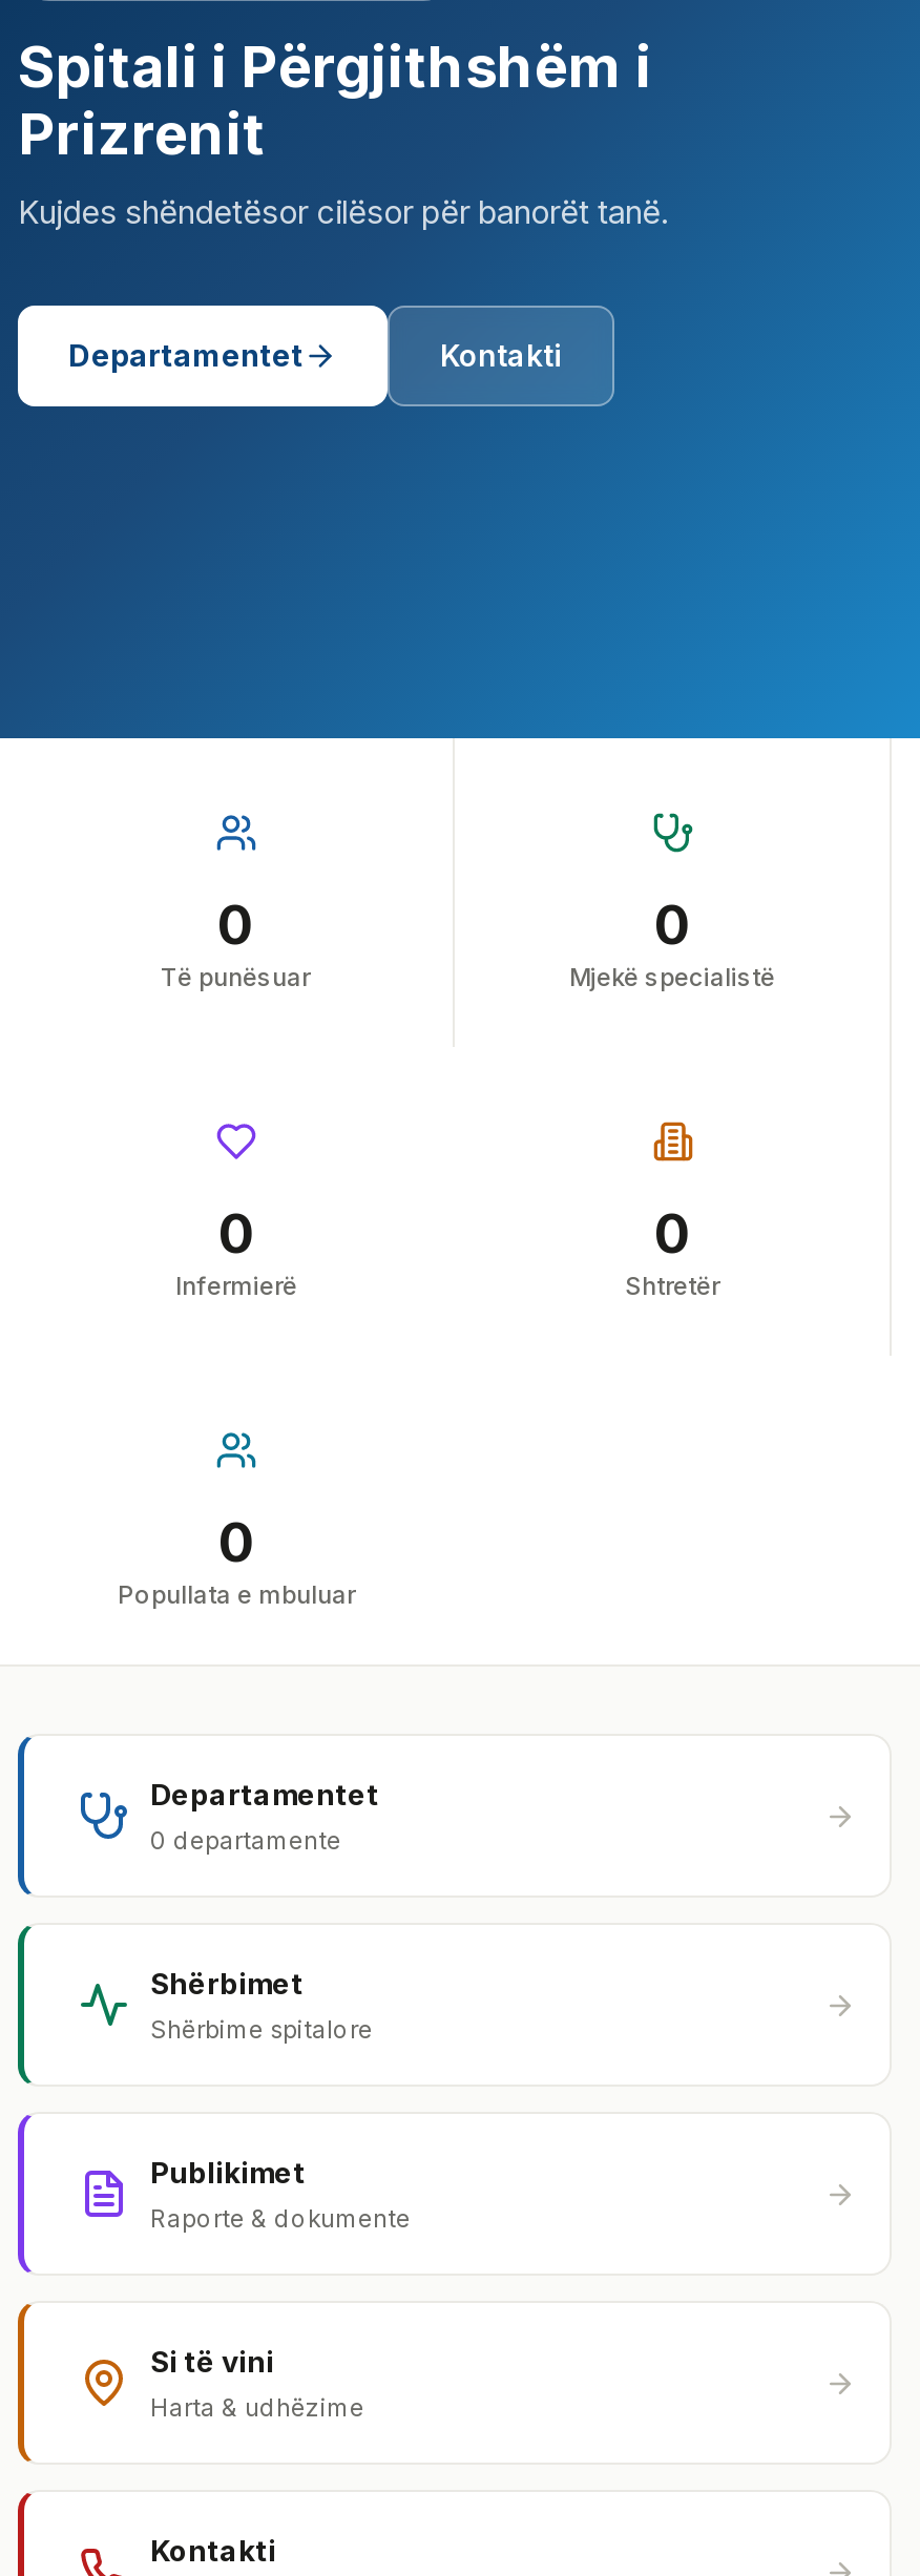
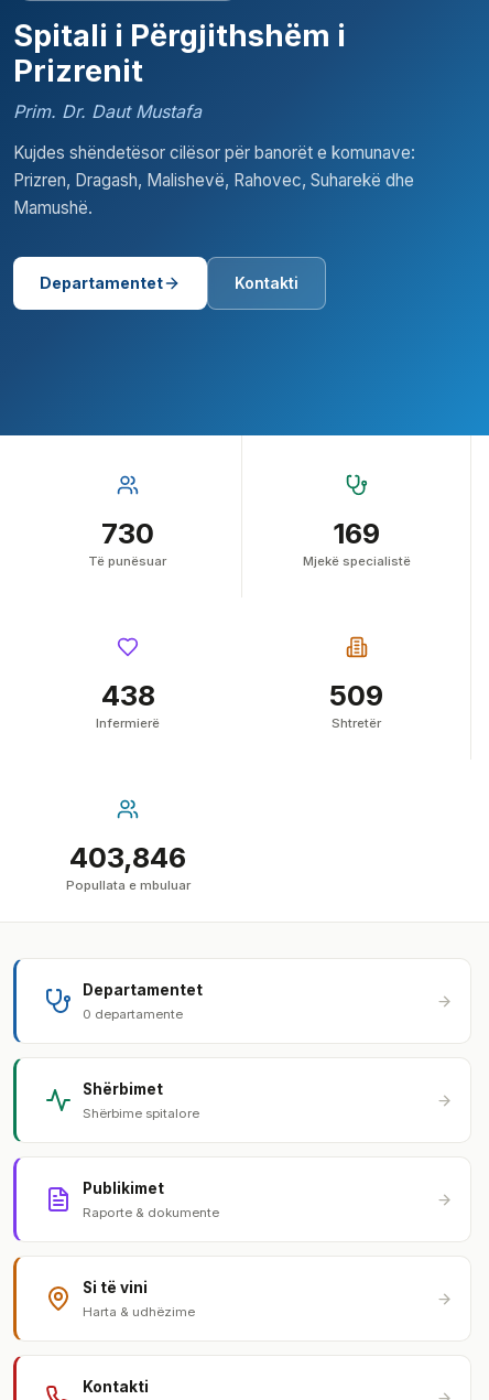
- Kujdes shëndetësor cilësor për banorët tanë.
+ Prim. Dr. Daut Mustafa
+ Kujdes shëndetësor cilësor për banorët e komunave:
+ Prizren, Dragash, Malishevë, Rahovec, Suharekë dhe
+ Mamushë.

moved down: Departamentet | Kontakti

- 0
+ 730

- 0
+ 169

- 0
+ 438

- 0
+ 509

- 0
+ 403,846
